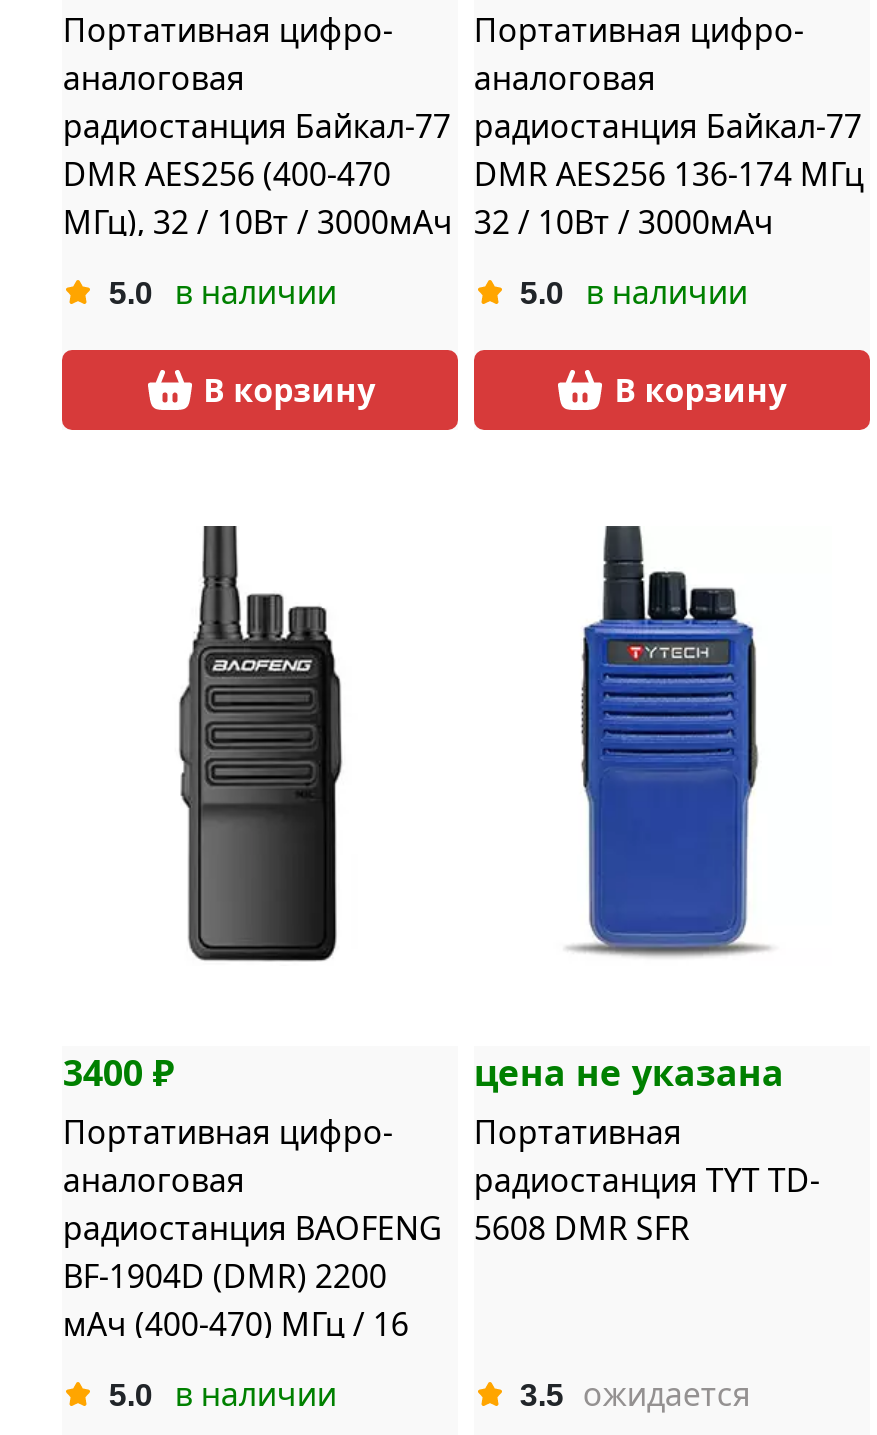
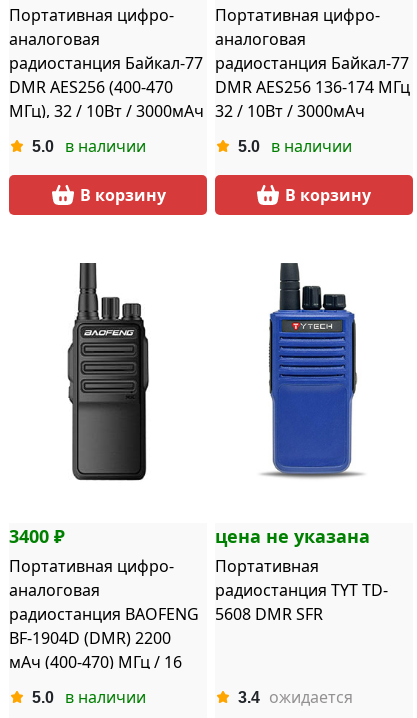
- 3.5 ожидается
+ 3.4 ожидается
